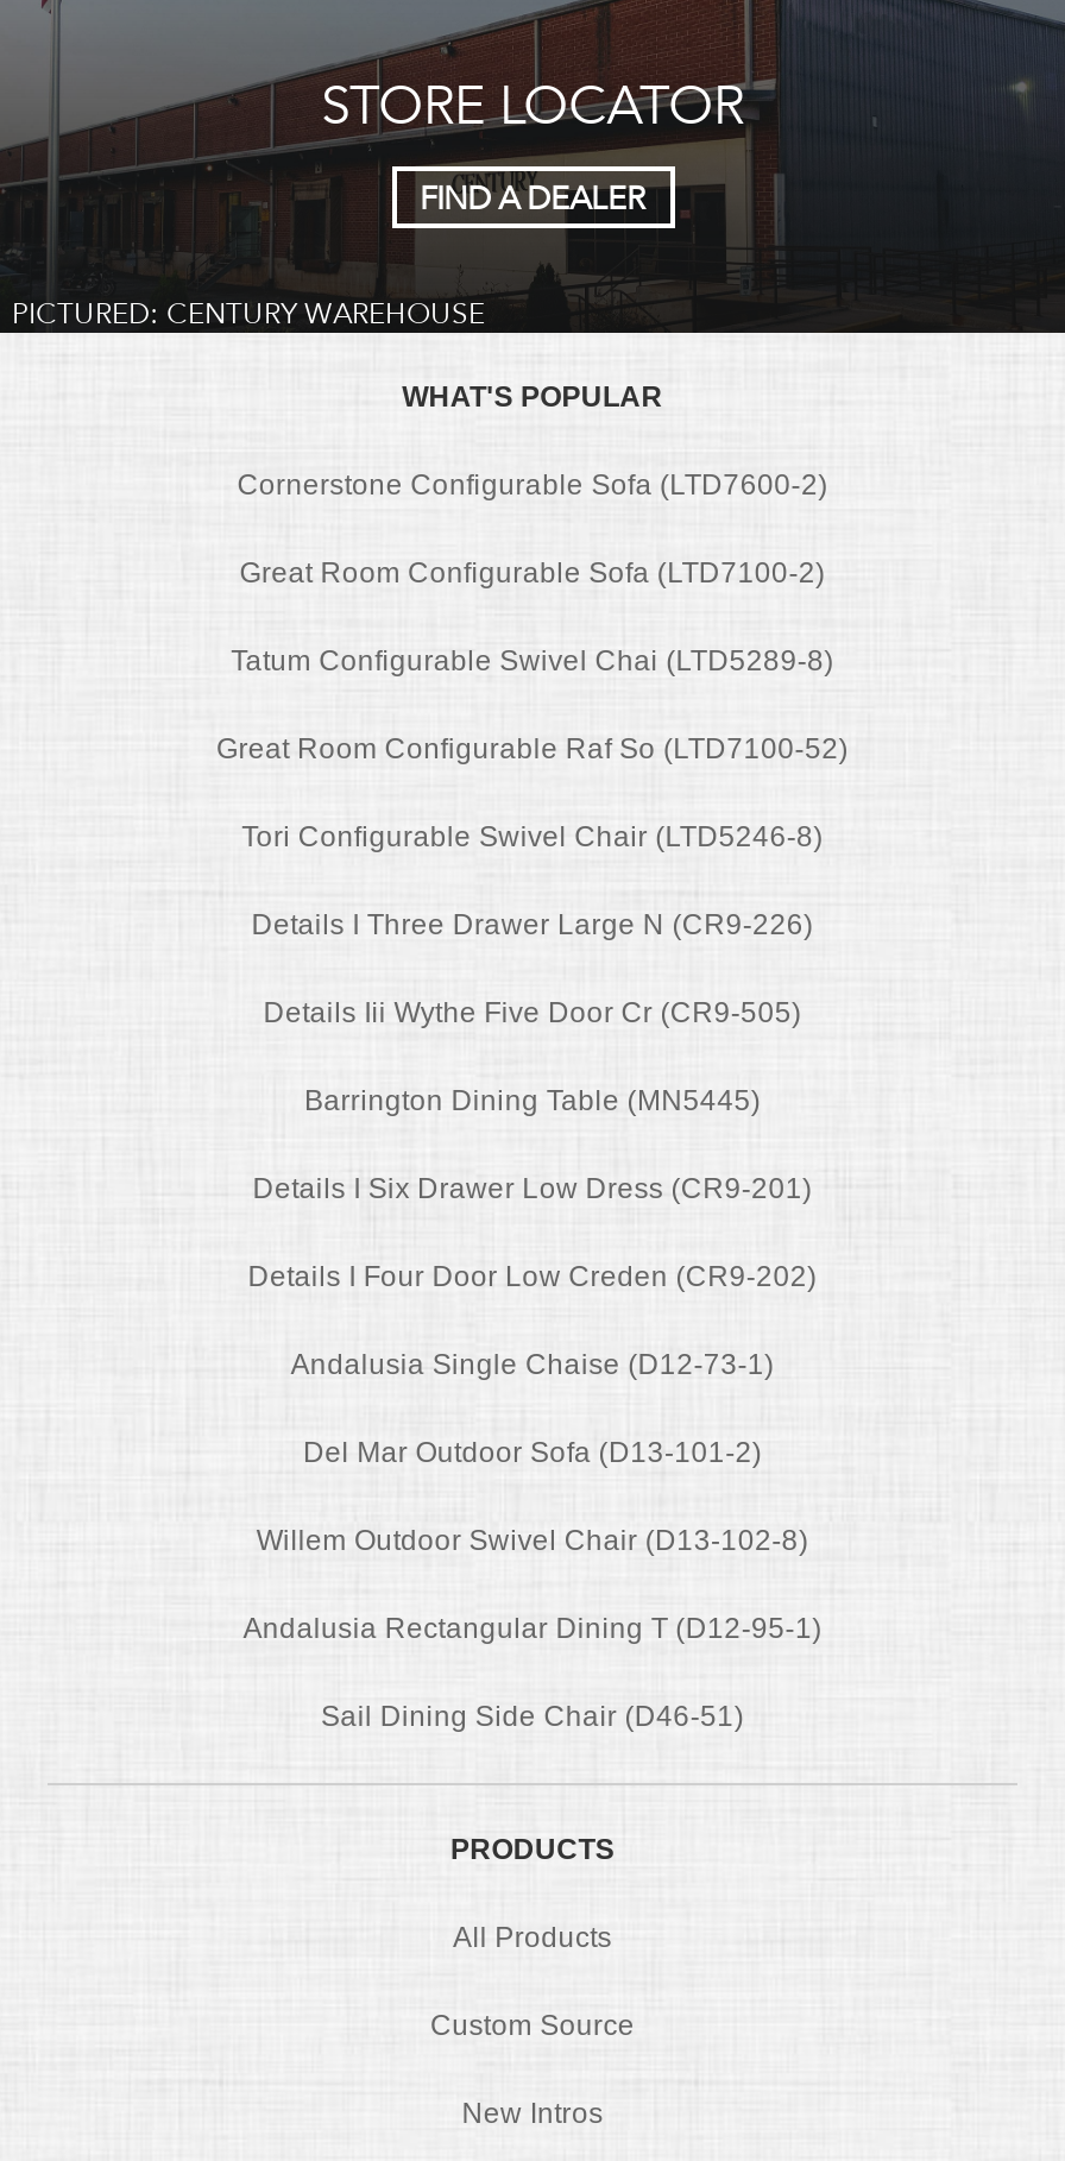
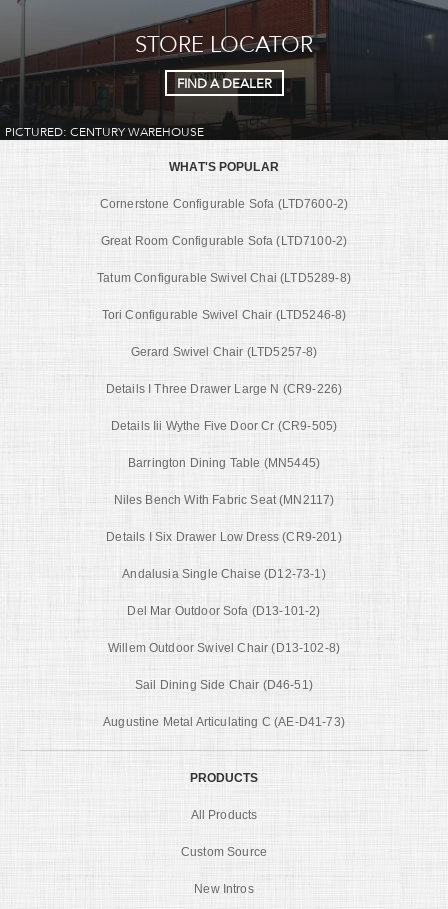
- Great Room Configurable Raf So (LTD7100-52)

moved up: Tori Configurable Swivel Chair (LTD5246-8)

+ Gerard Swivel Chair (LTD5257-8)

+ Niles Bench With Fabric Seat (MN2117)

moved down: Details I Six Drawer Low Dress (CR9-201)

- Details I Four Door Low Creden (CR9-202)

- Andalusia Rectangular Dining T (D12-95-1)

moved up: Sail Dining Side Chair (D46-51)

+ Augustine Metal Articulating C (AE-D41-73)
